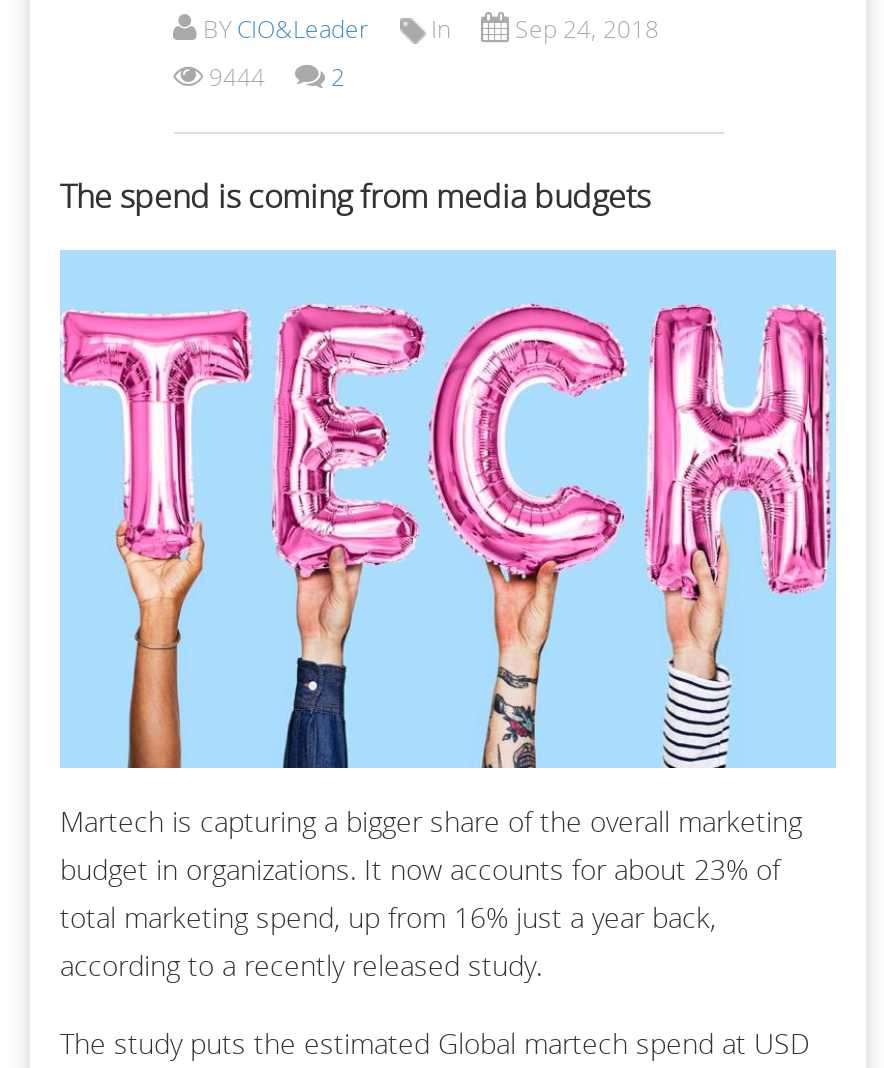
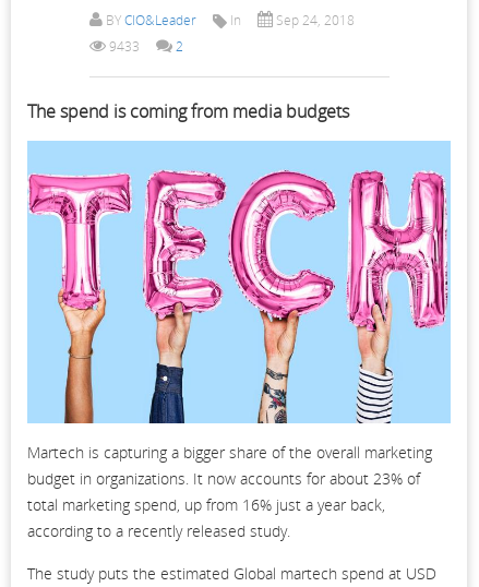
- 9444 2
+ 9433 2
